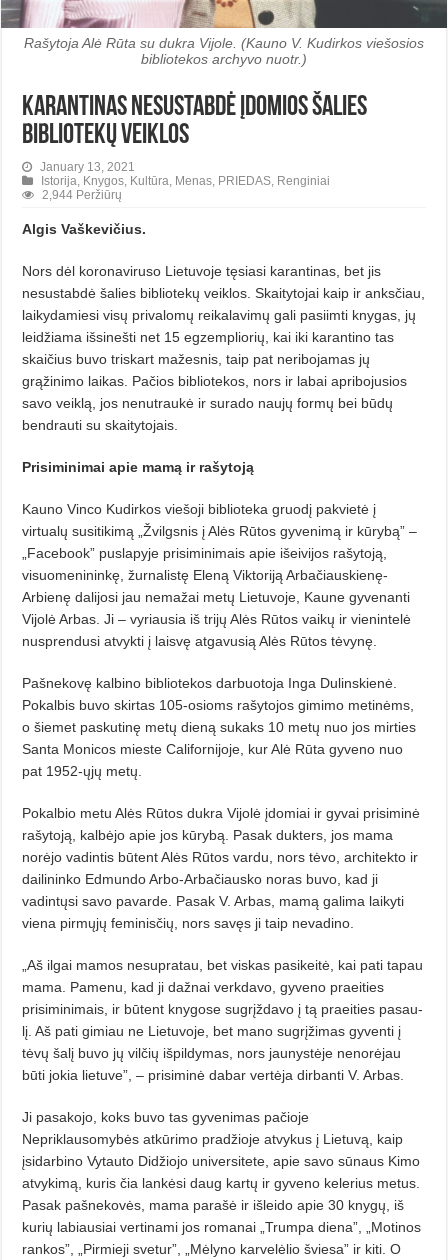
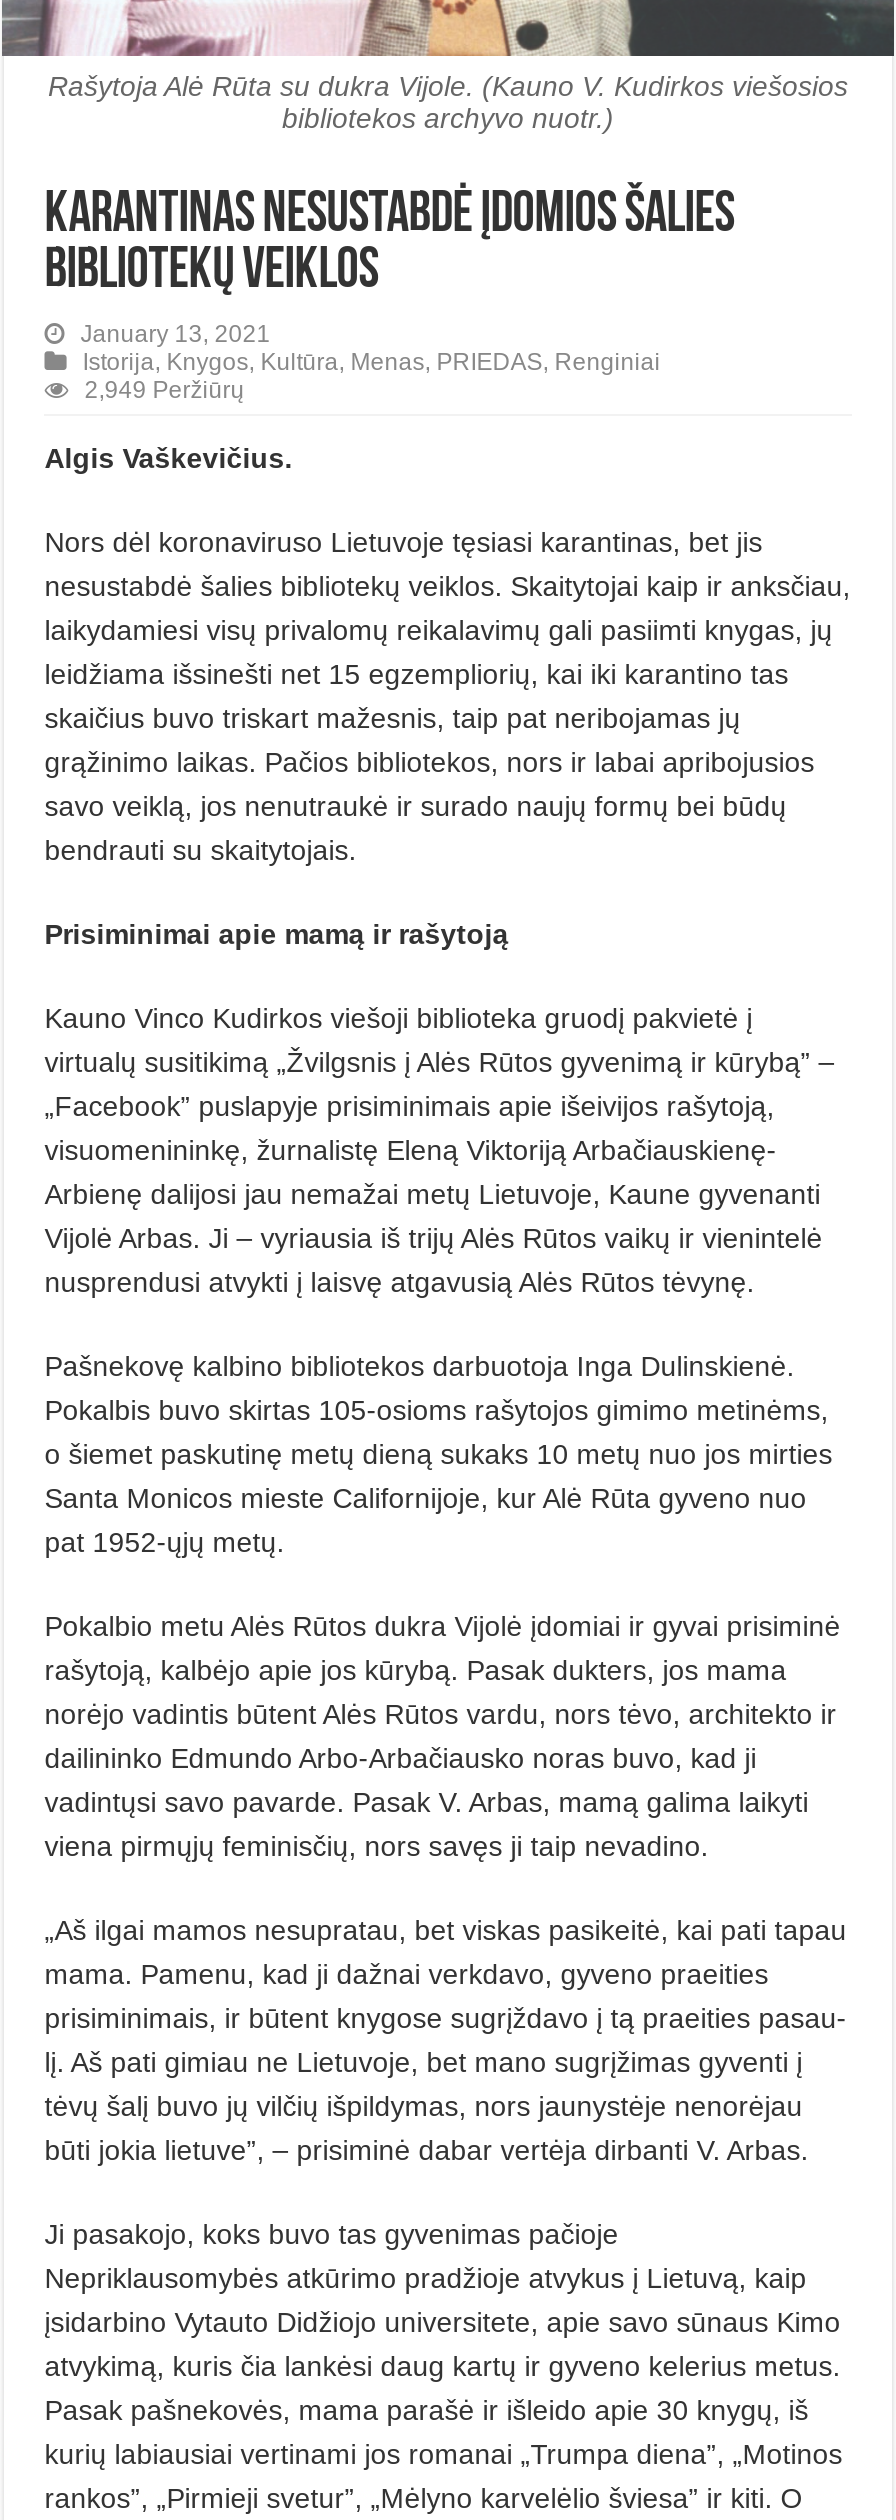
- 2,944 Peržiūrų
+ 2,949 Peržiūrų
